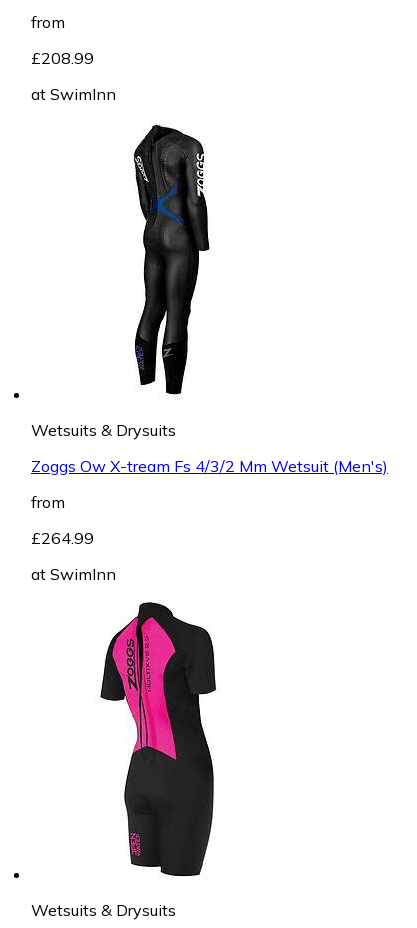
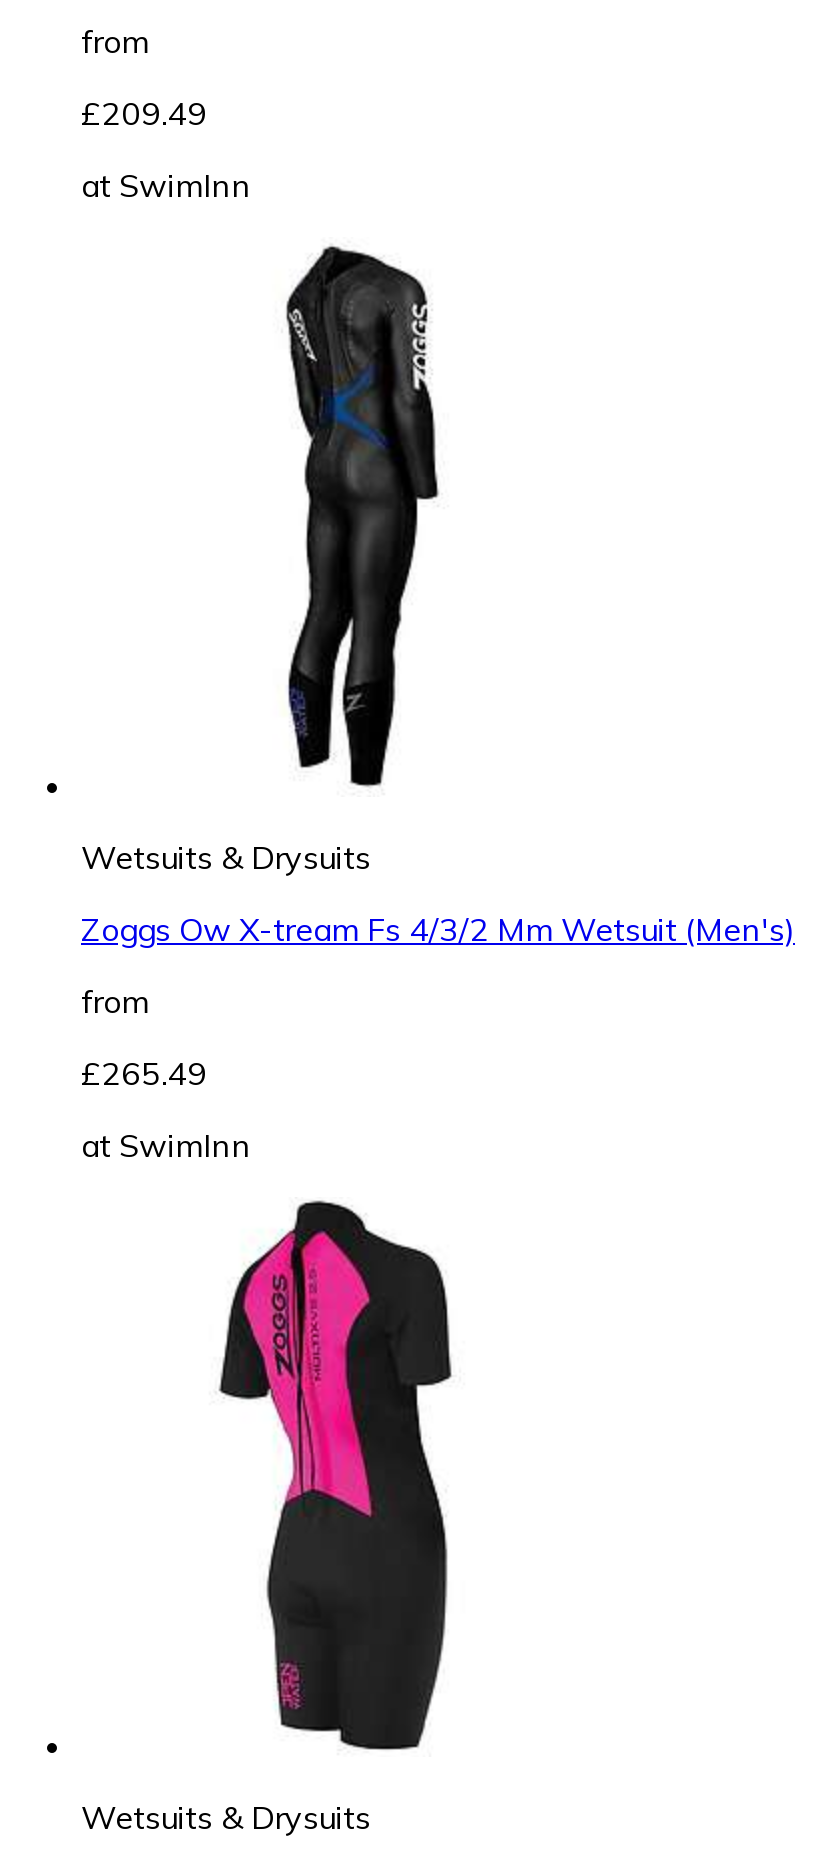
- £208.99
+ £209.49

- £264.99
+ £265.49
